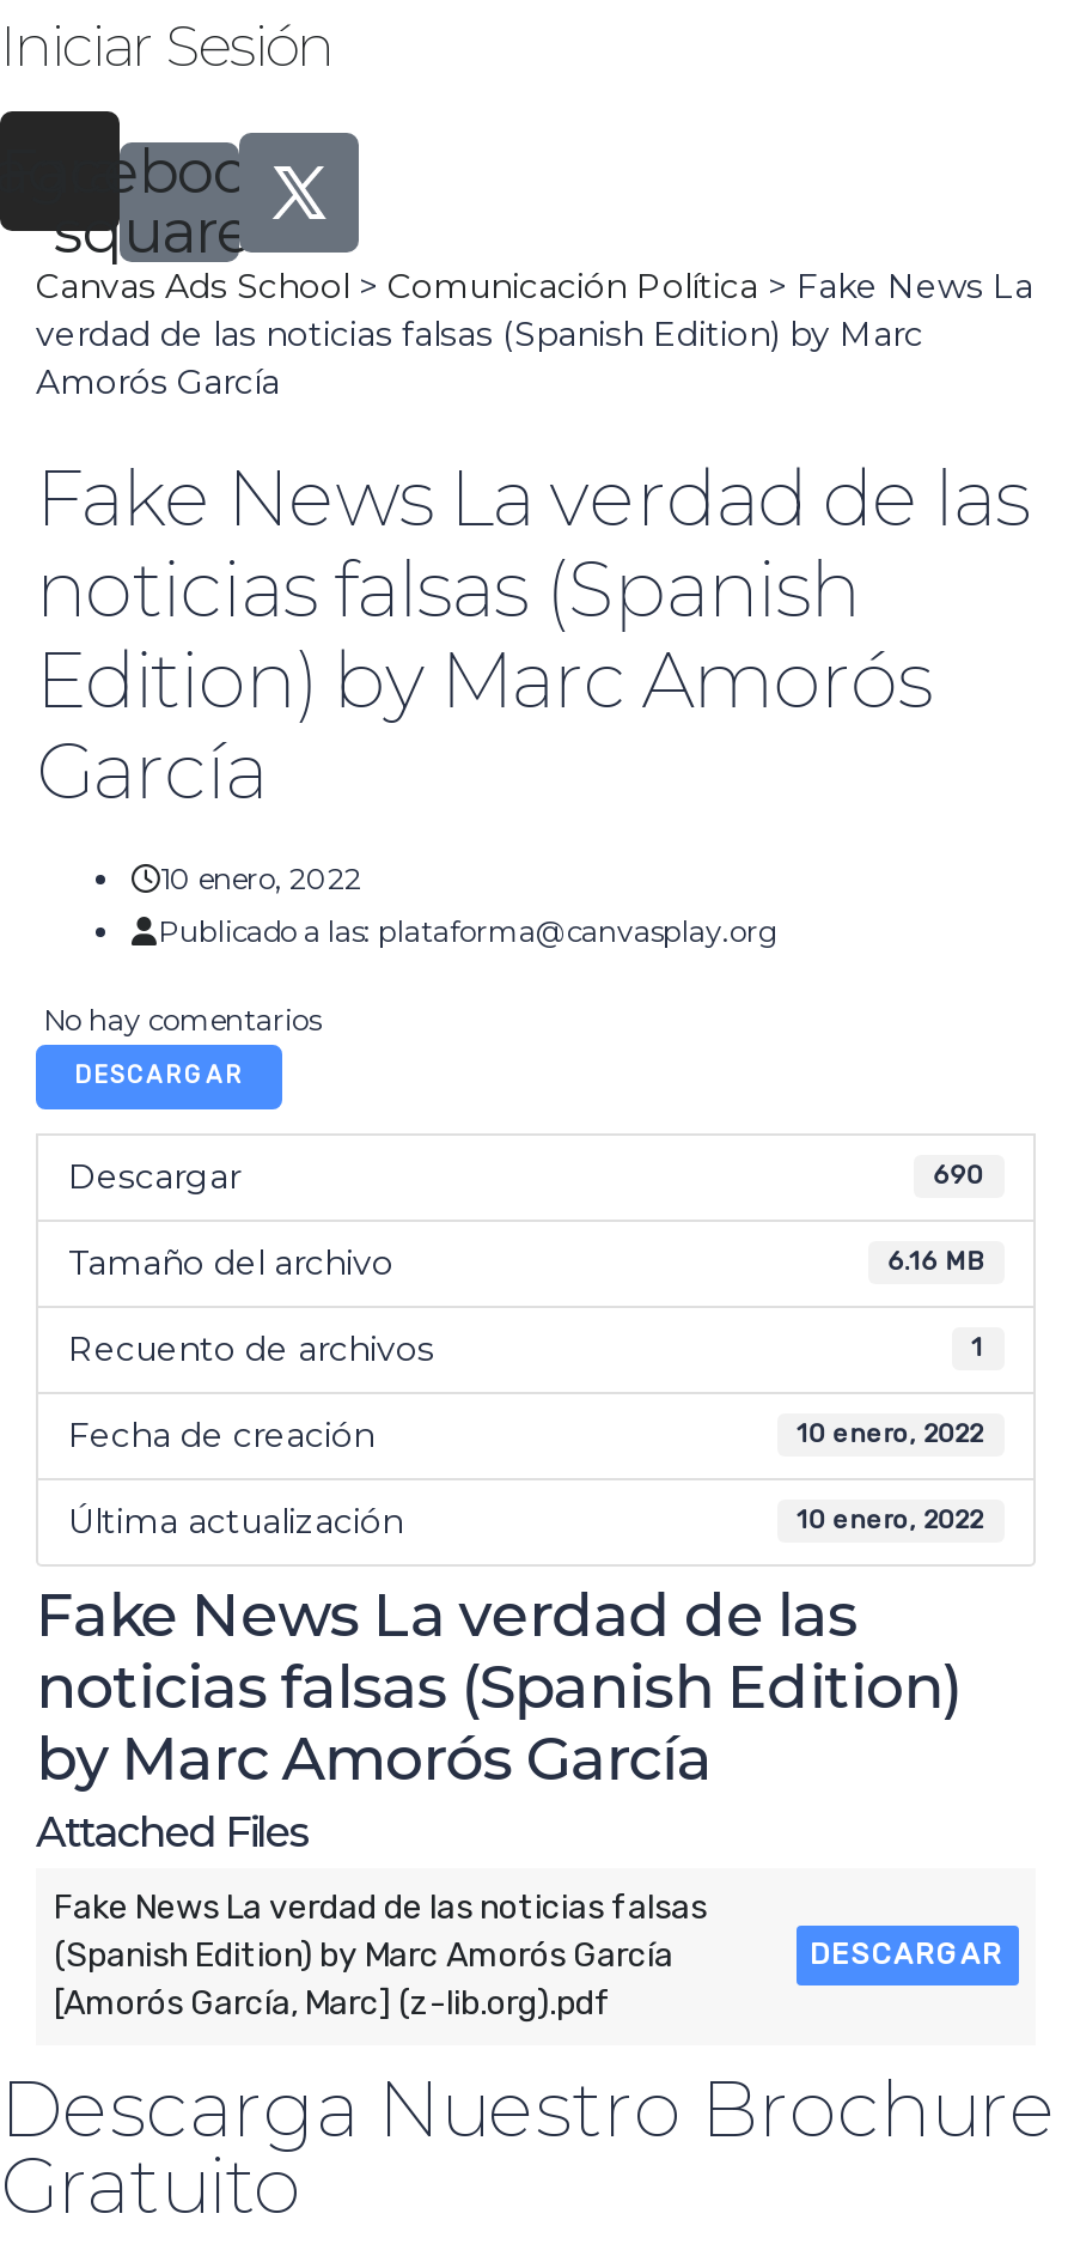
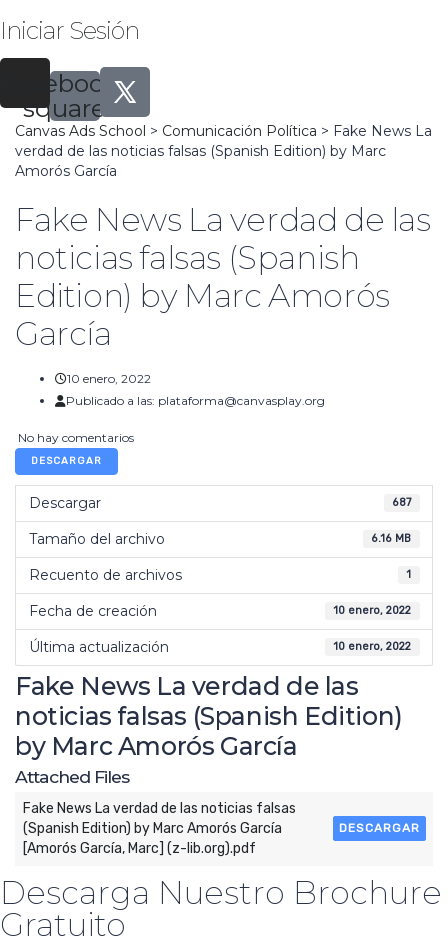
- 690
+ 687
